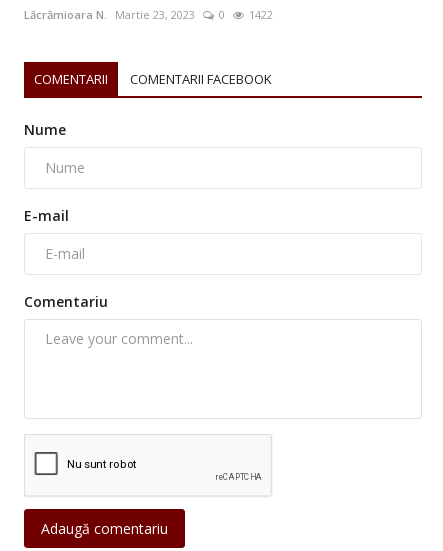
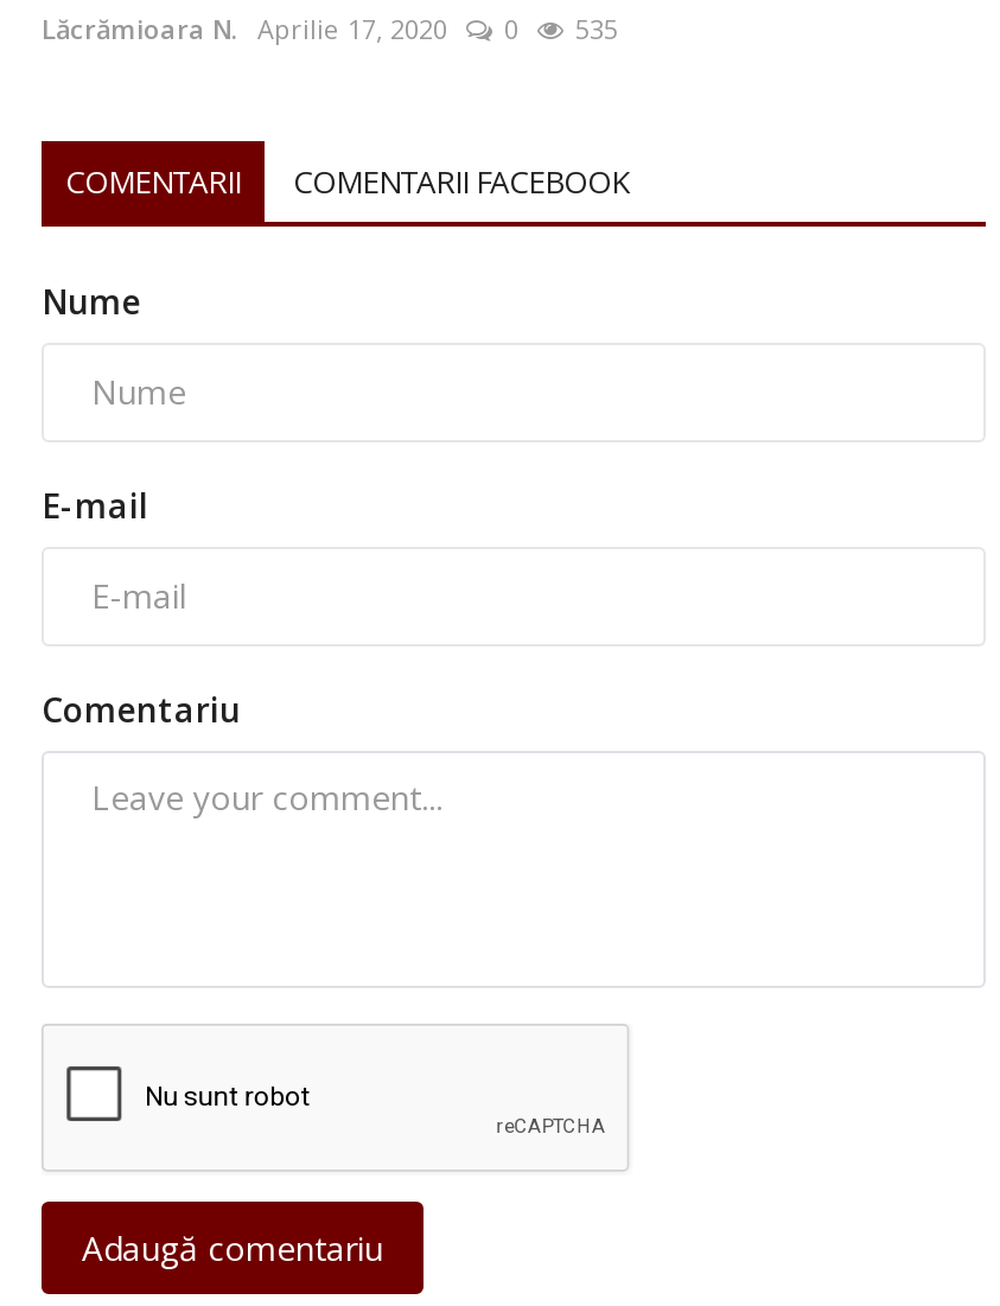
- Lăcrămioara N. Martie 23, 2023
+ Lăcrămioara N. Aprilie 17, 2020

- 1422
+ 535
